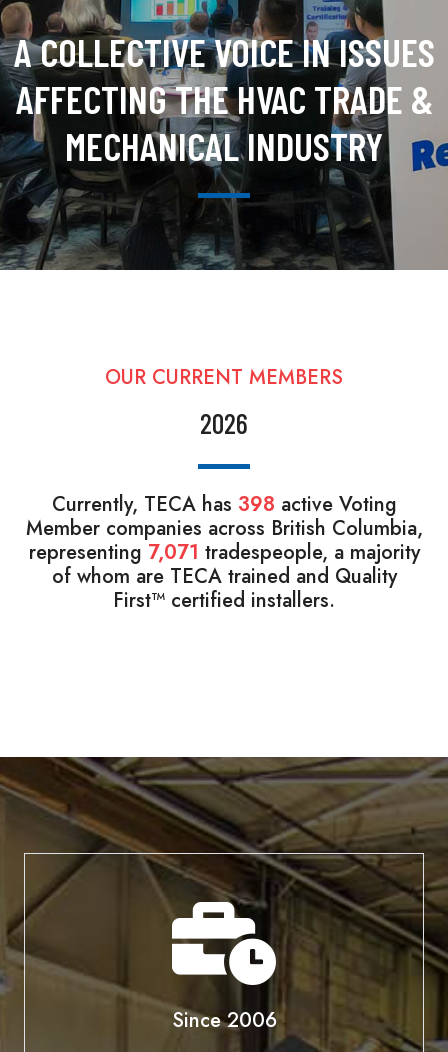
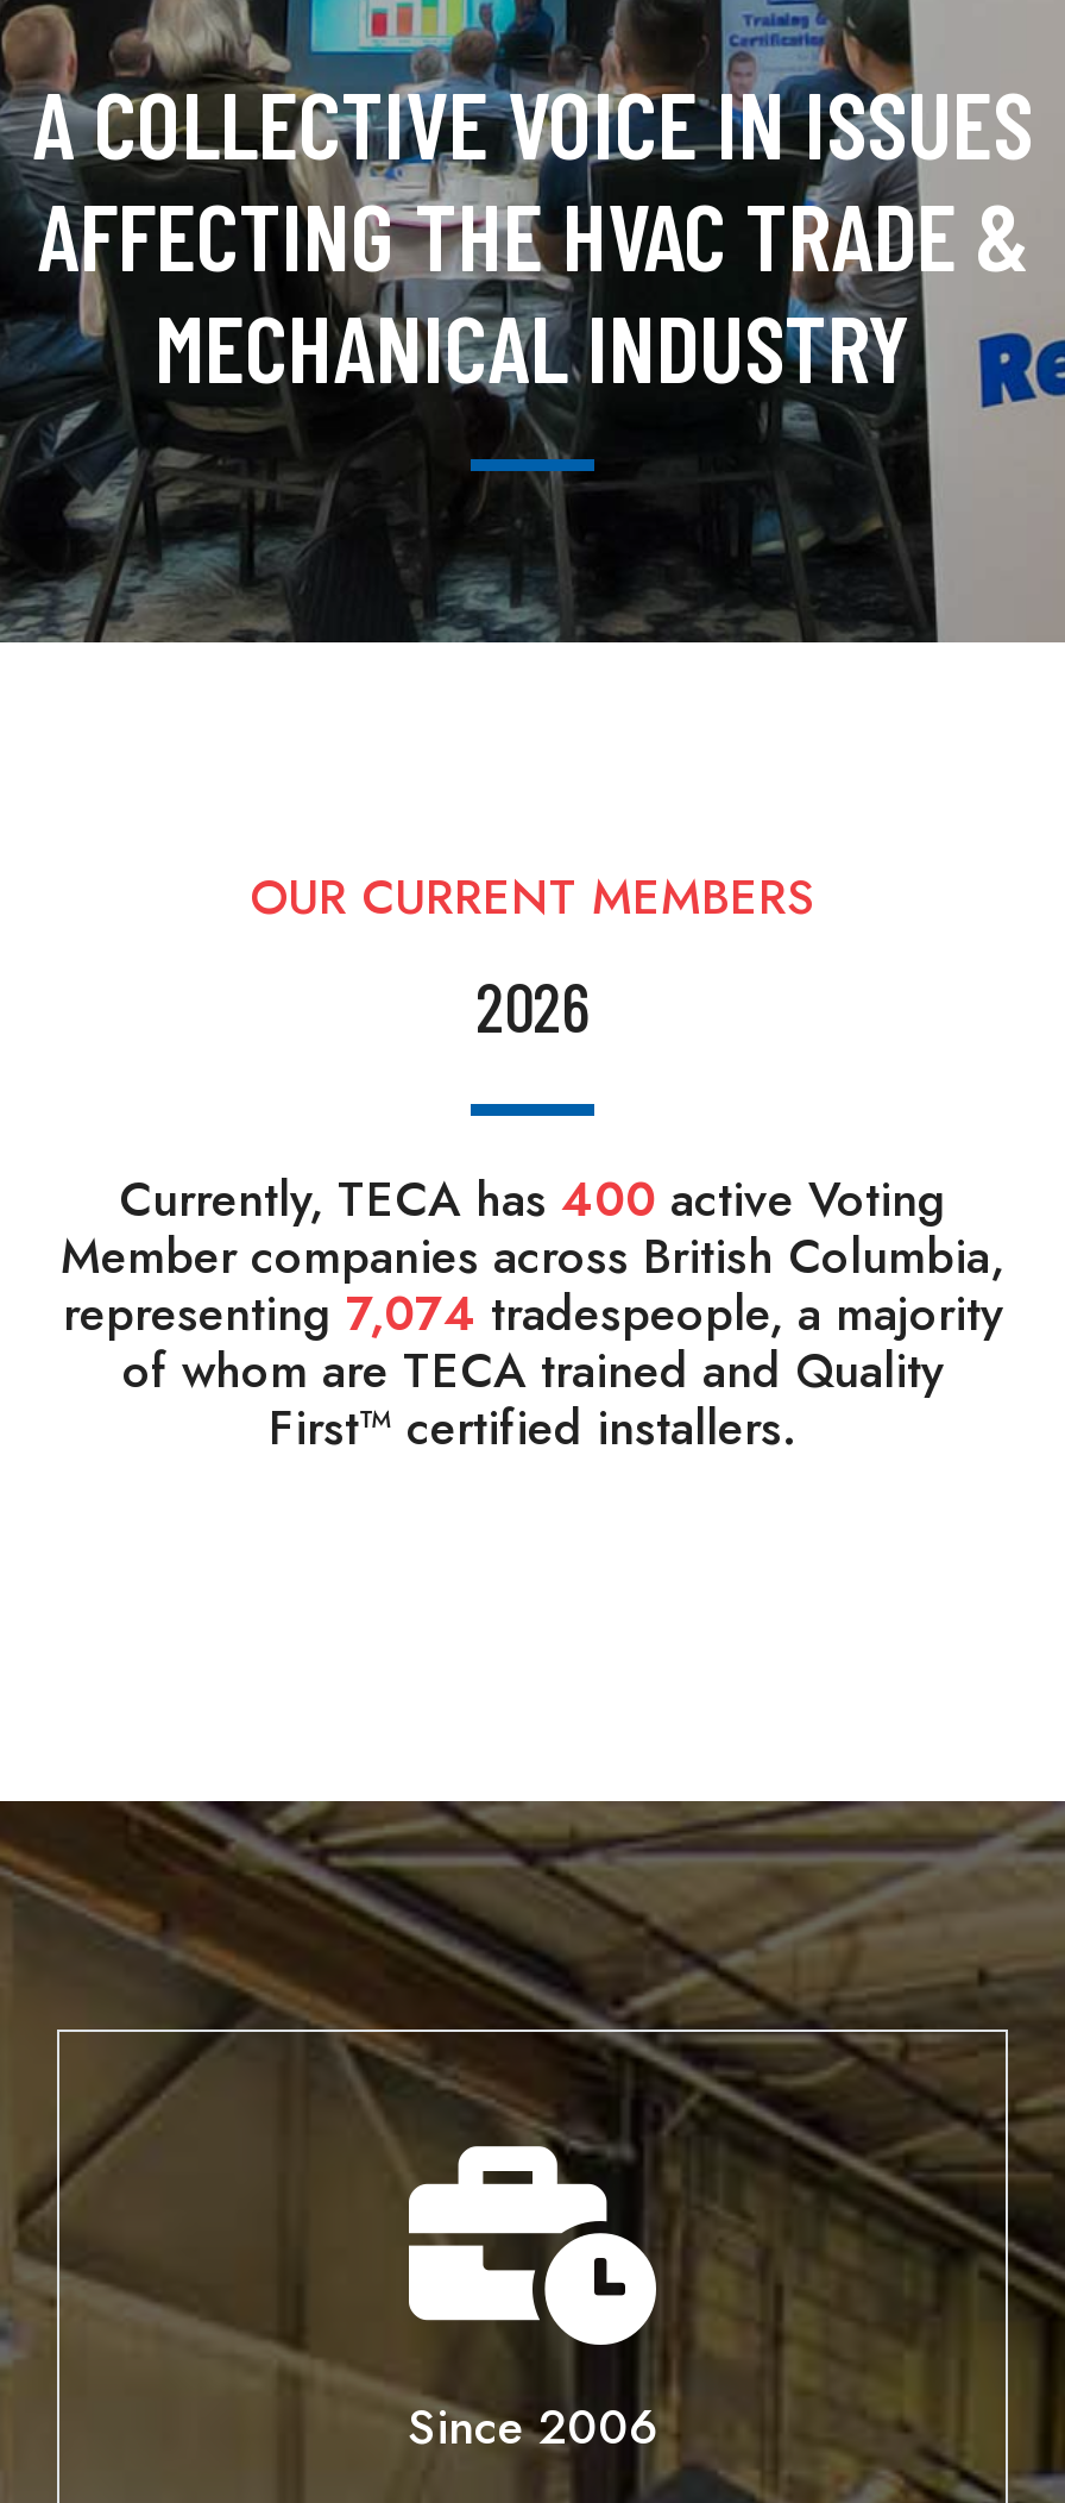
- Currently, TECA has 398 active Voting
+ Currently, TECA has 400 active Voting

- representing 7,071 tradespeople, a majority
+ representing 7,074 tradespeople, a majority
